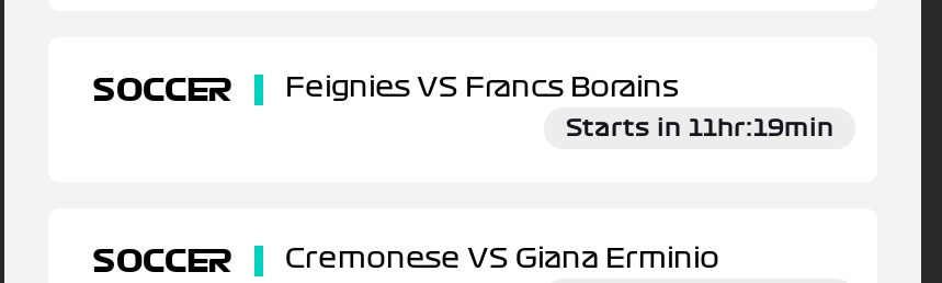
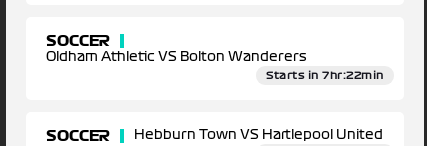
- Feignies VS Francs Borains
+ Oldham Athletic VS Bolton Wanderers

- Starts in 11hr:19min
+ Starts in 7hr:22min

- Cremonese VS Giana Erminio
+ Hebburn Town VS Hartlepool United
